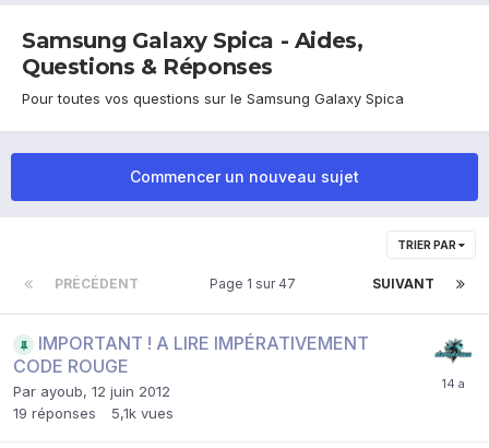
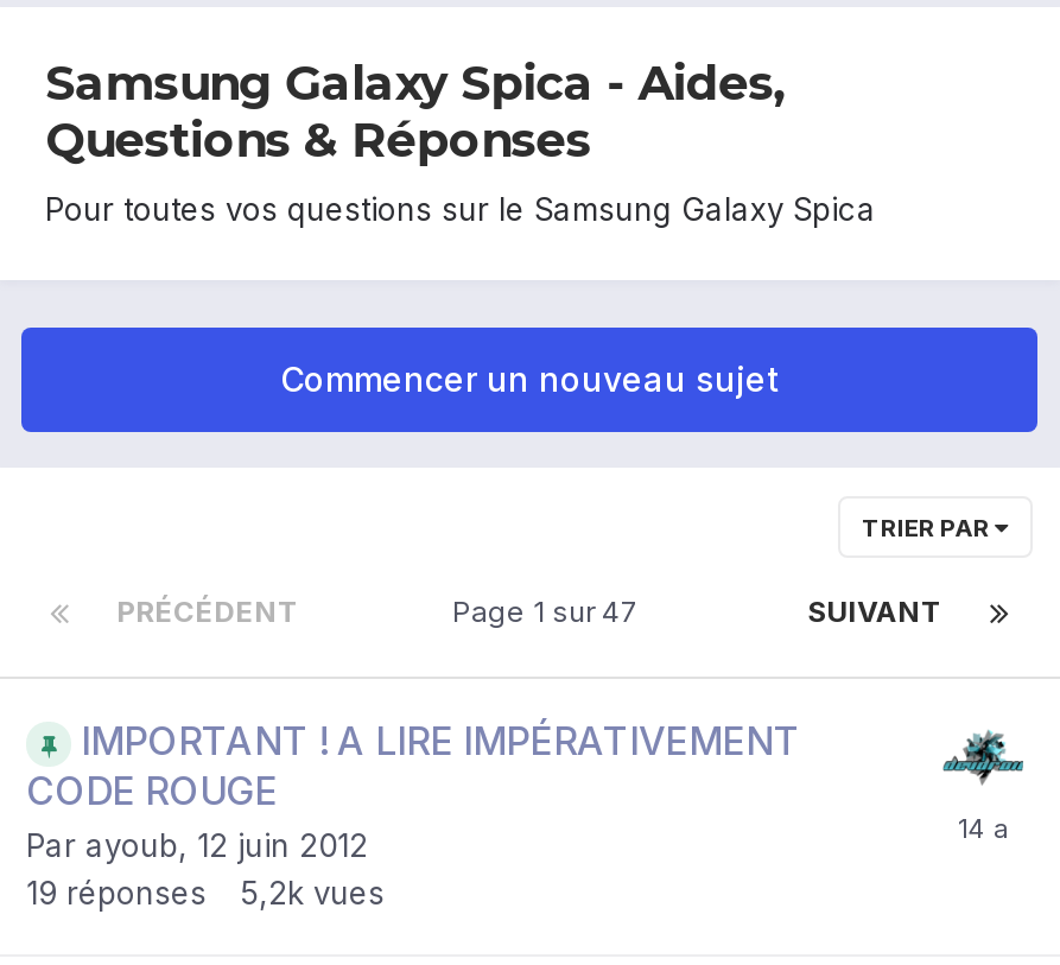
- 19 réponses 5,1k vues
+ 19 réponses 5,2k vues
